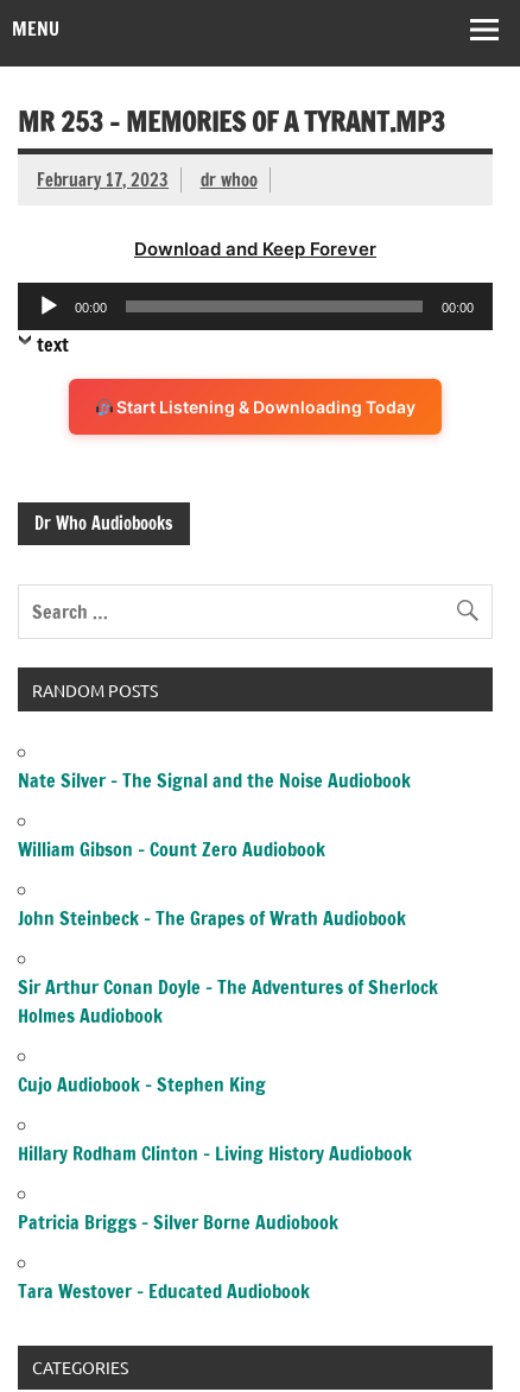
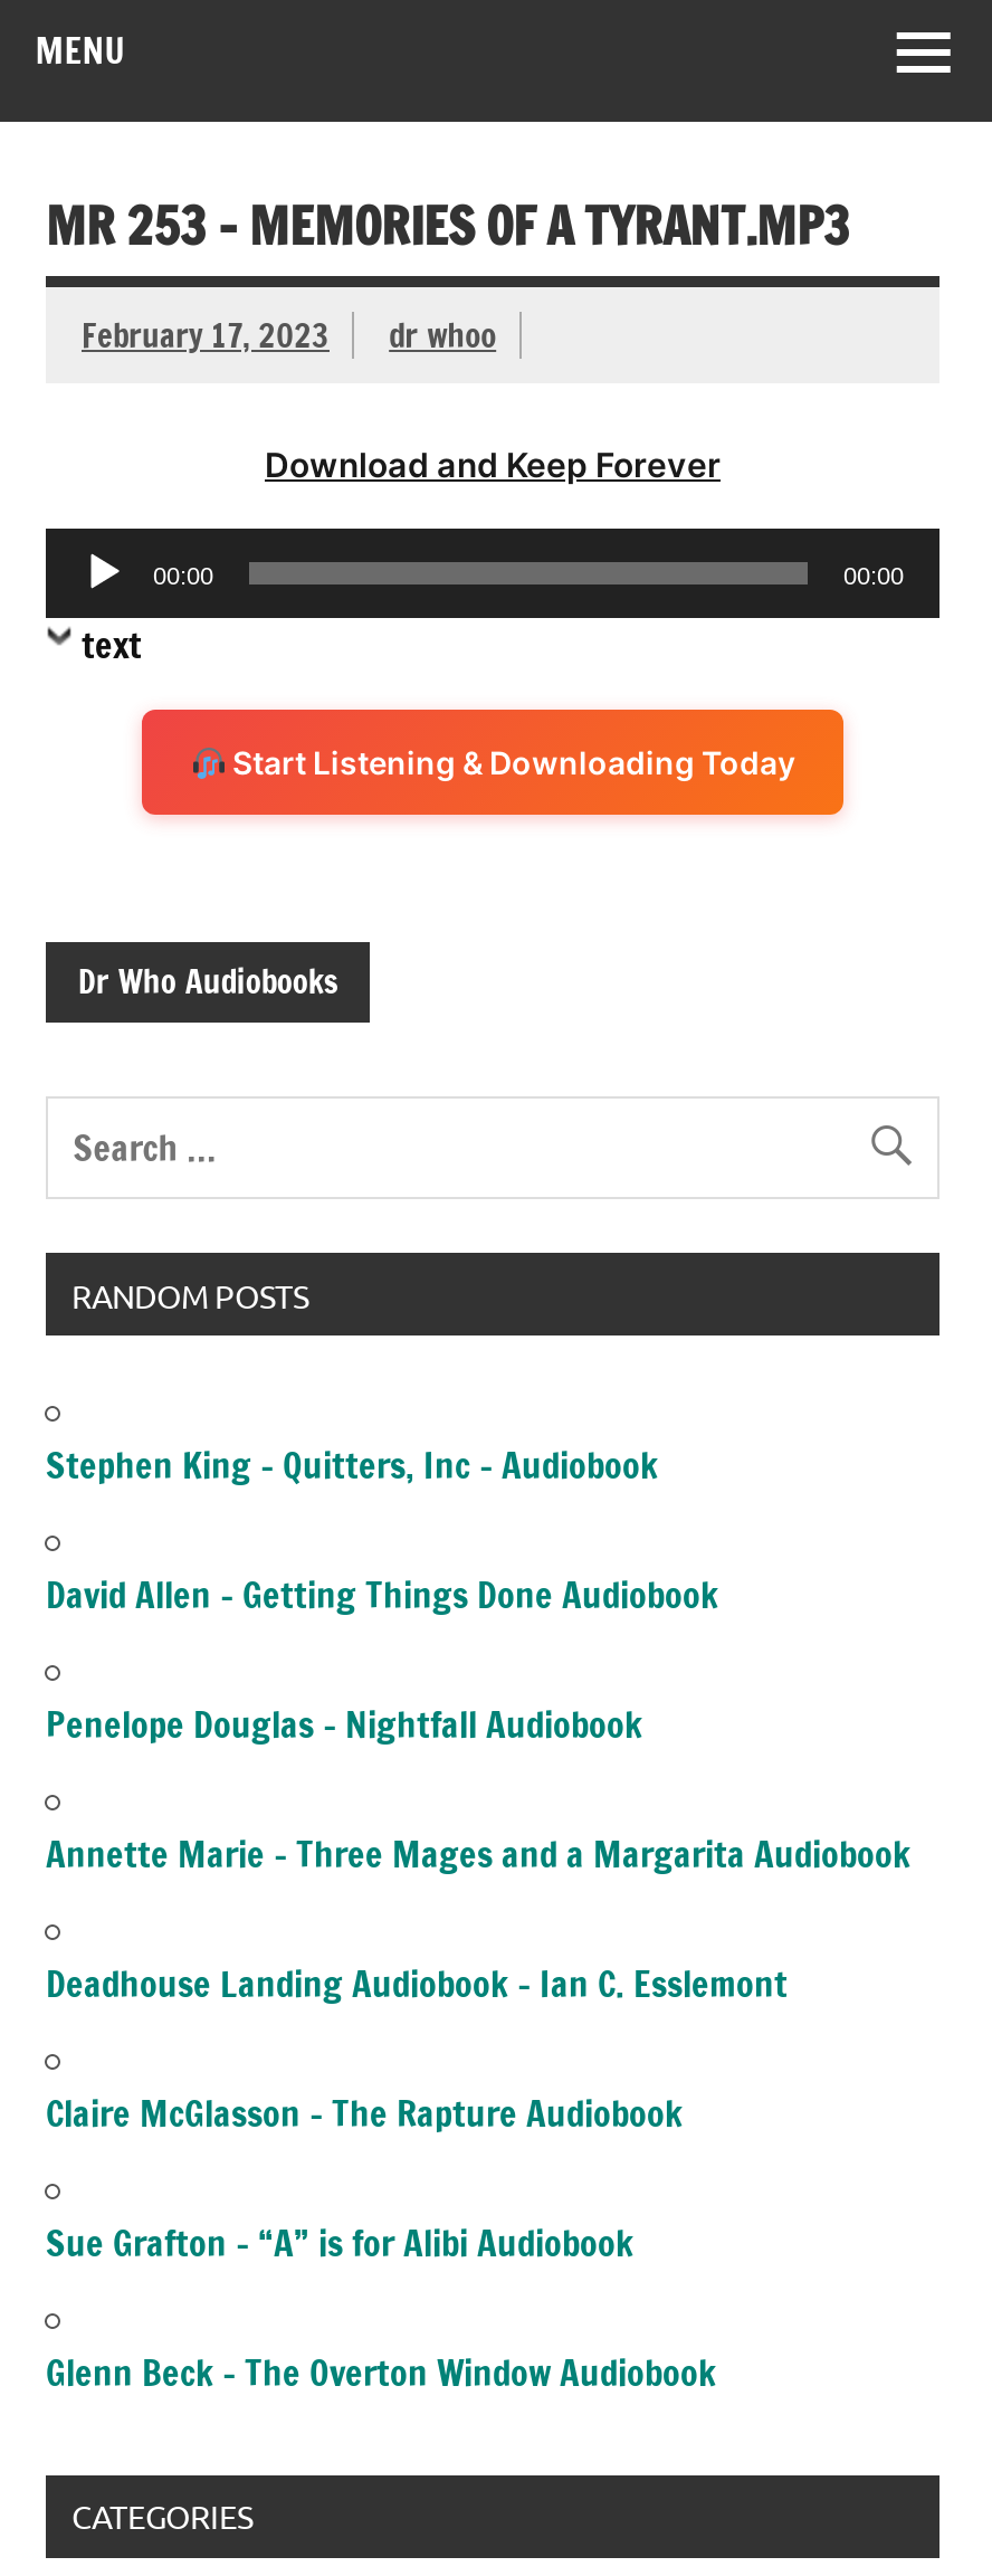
- Nate Silver – The Signal and the Noise Audiobook
+ Stephen King – Quitters, Inc – Audiobook

- William Gibson – Count Zero Audiobook
+ David Allen – Getting Things Done Audiobook

- John Steinbeck – The Grapes of Wrath Audiobook
+ Penelope Douglas – Nightfall Audiobook

- Sir Arthur Conan Doyle – The Adventures of Sherlock
- Holmes Audiobook
+ Annette Marie – Three Mages and a Margarita Audiobook

- Cujo Audiobook – Stephen King
+ Deadhouse Landing Audiobook – Ian C. Esslemont

- Hillary Rodham Clinton – Living History Audiobook
+ Claire McGlasson – The Rapture Audiobook

- Patricia Briggs – Silver Borne Audiobook
+ Sue Grafton – “A” is for Alibi Audiobook

- Tara Westover – Educated Audiobook
+ Glenn Beck – The Overton Window Audiobook
